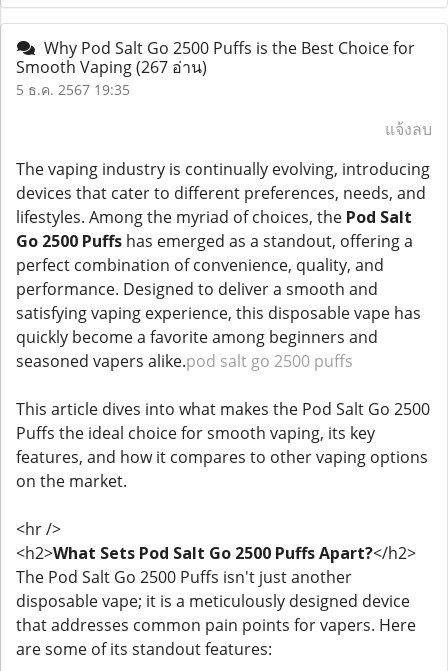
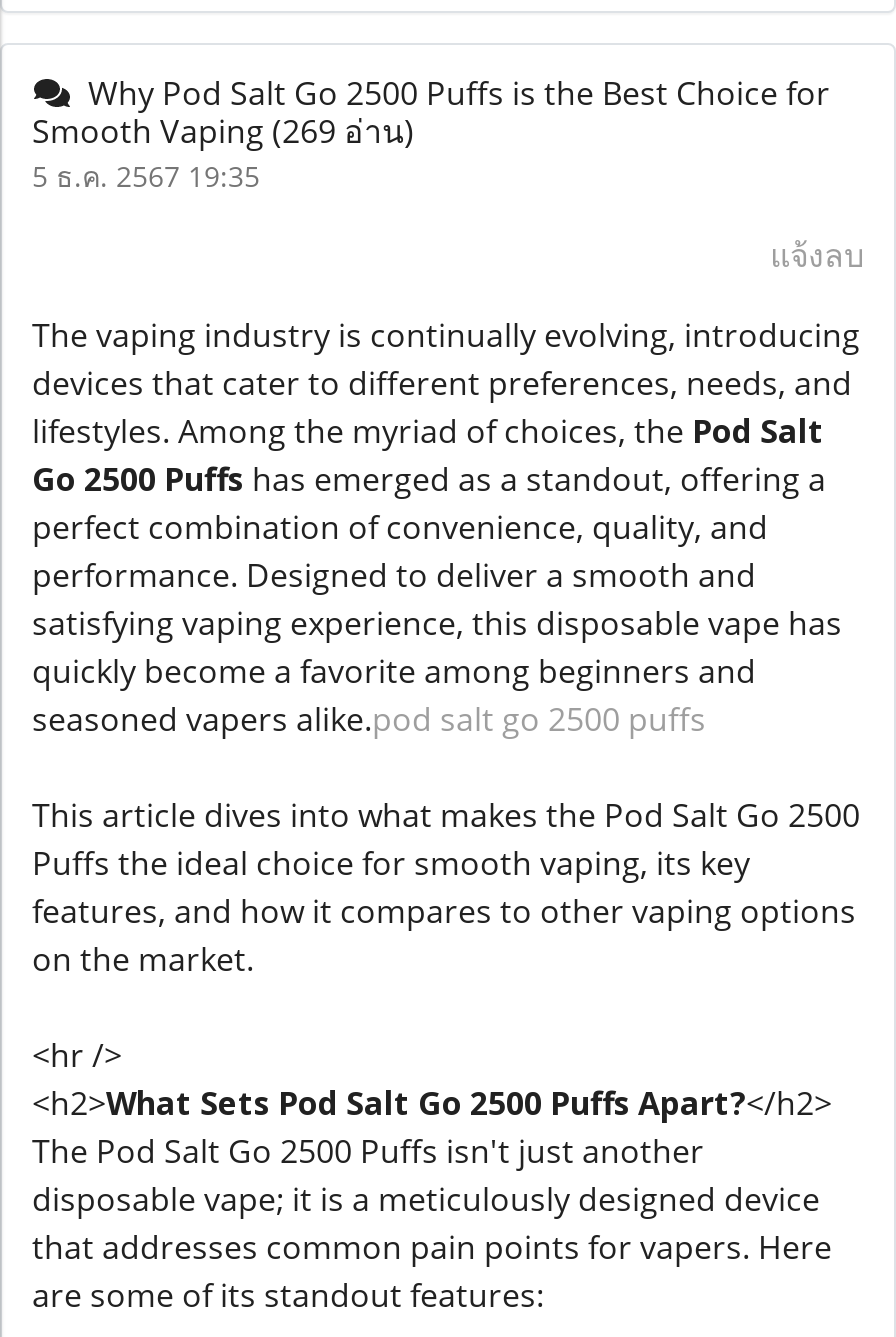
- Smooth Vaping (267 อ่าน)
+ Smooth Vaping (269 อ่าน)
